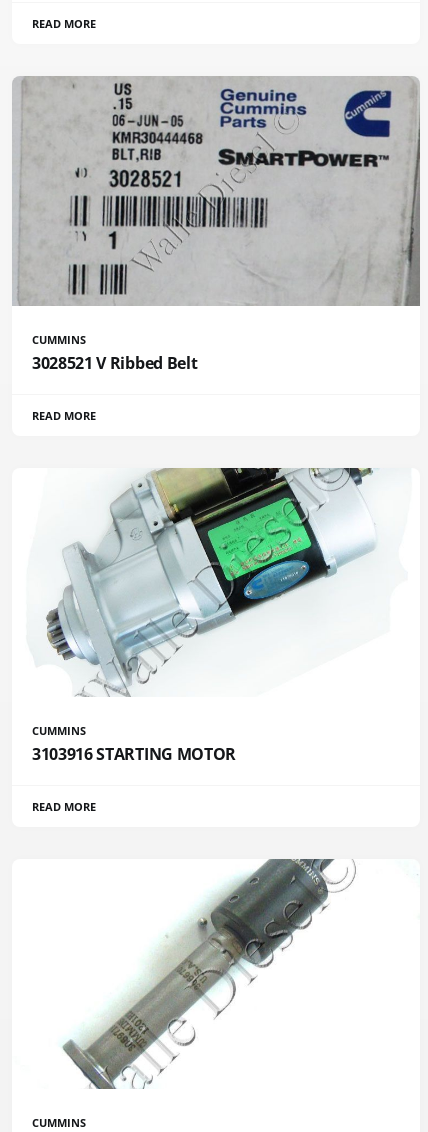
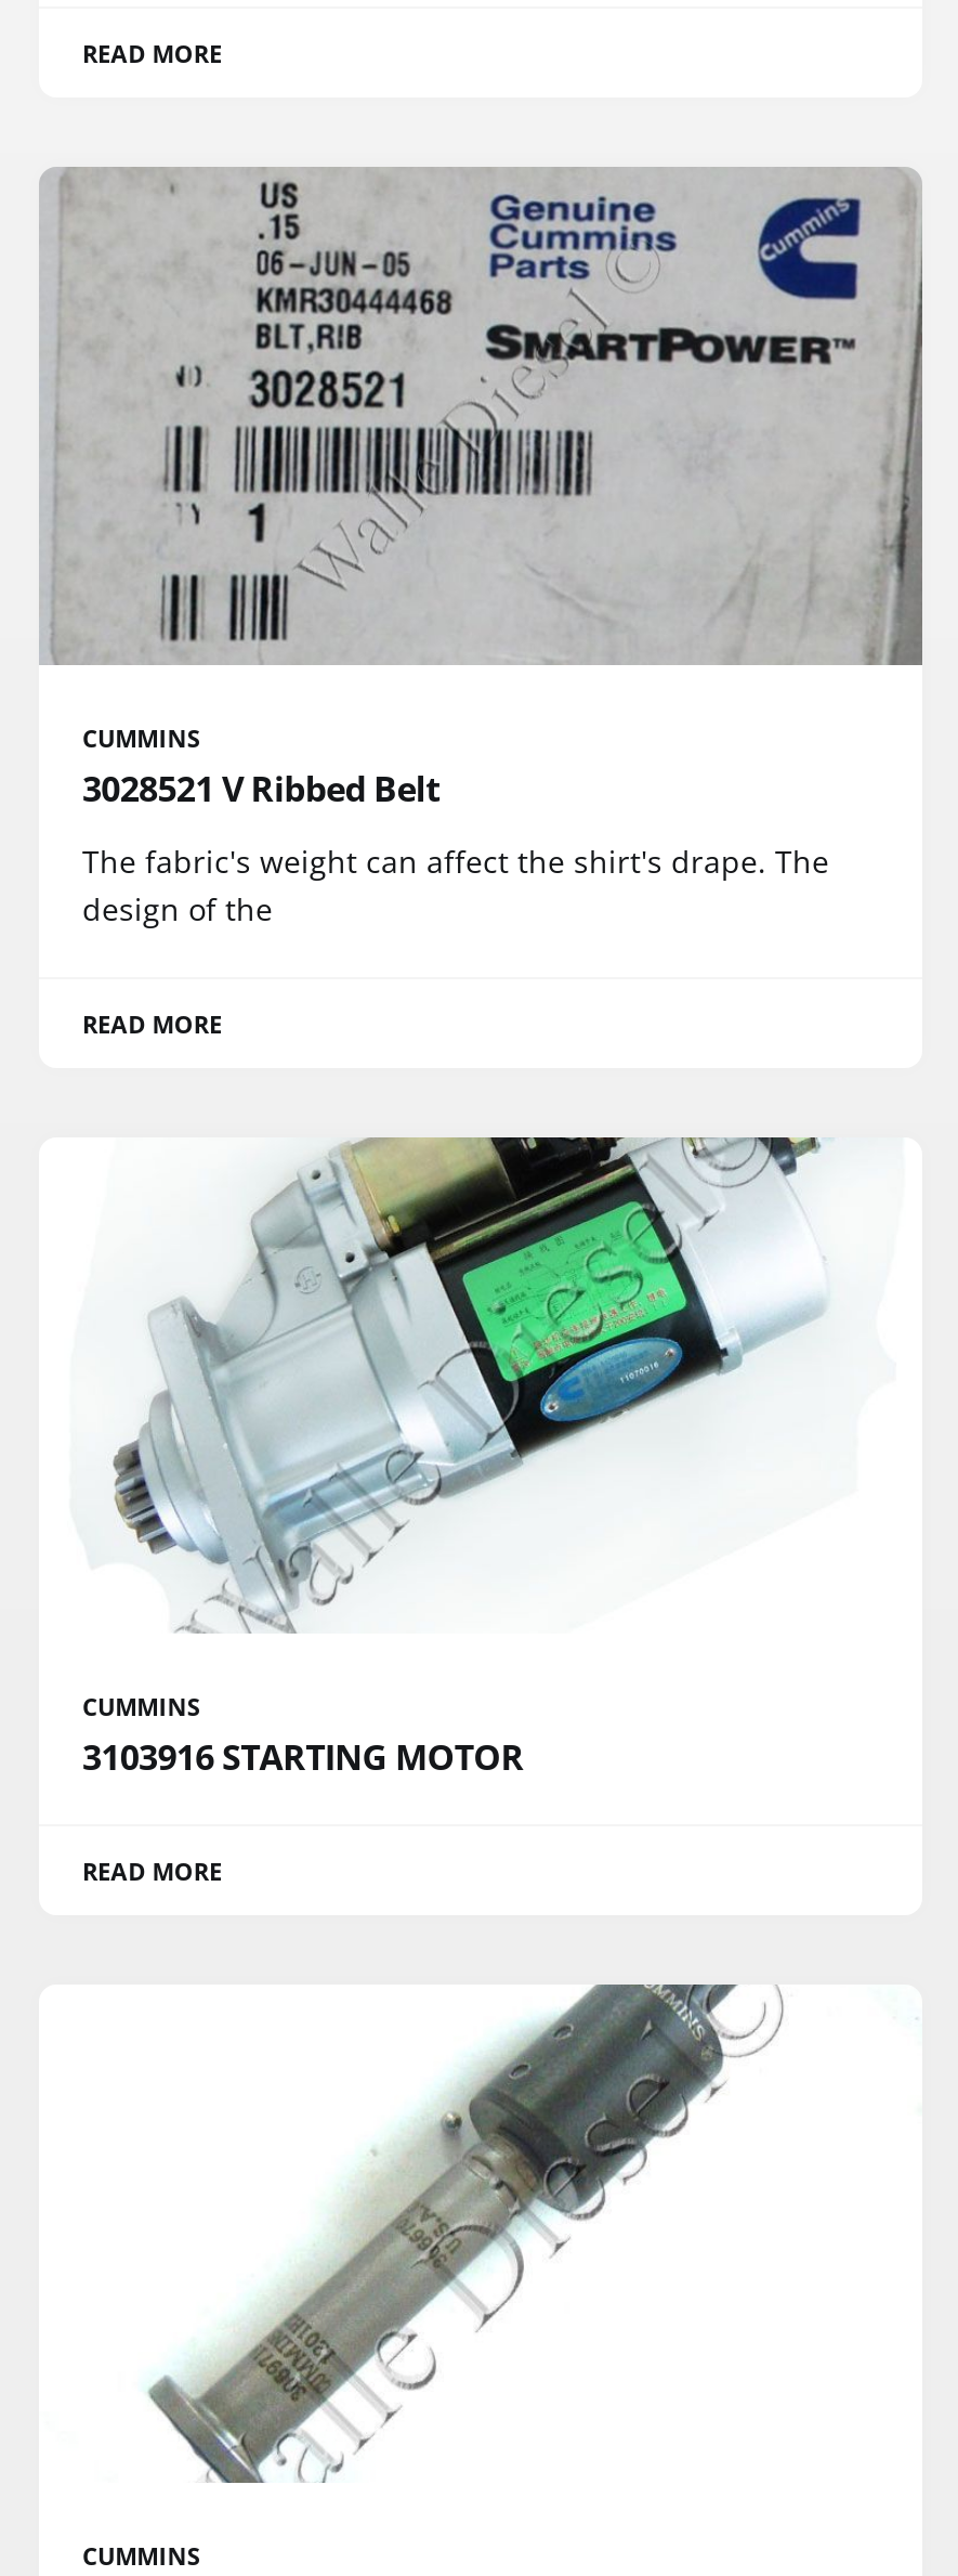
+ The fabric's weight can affect the shirt's drape. The
+ design of the
